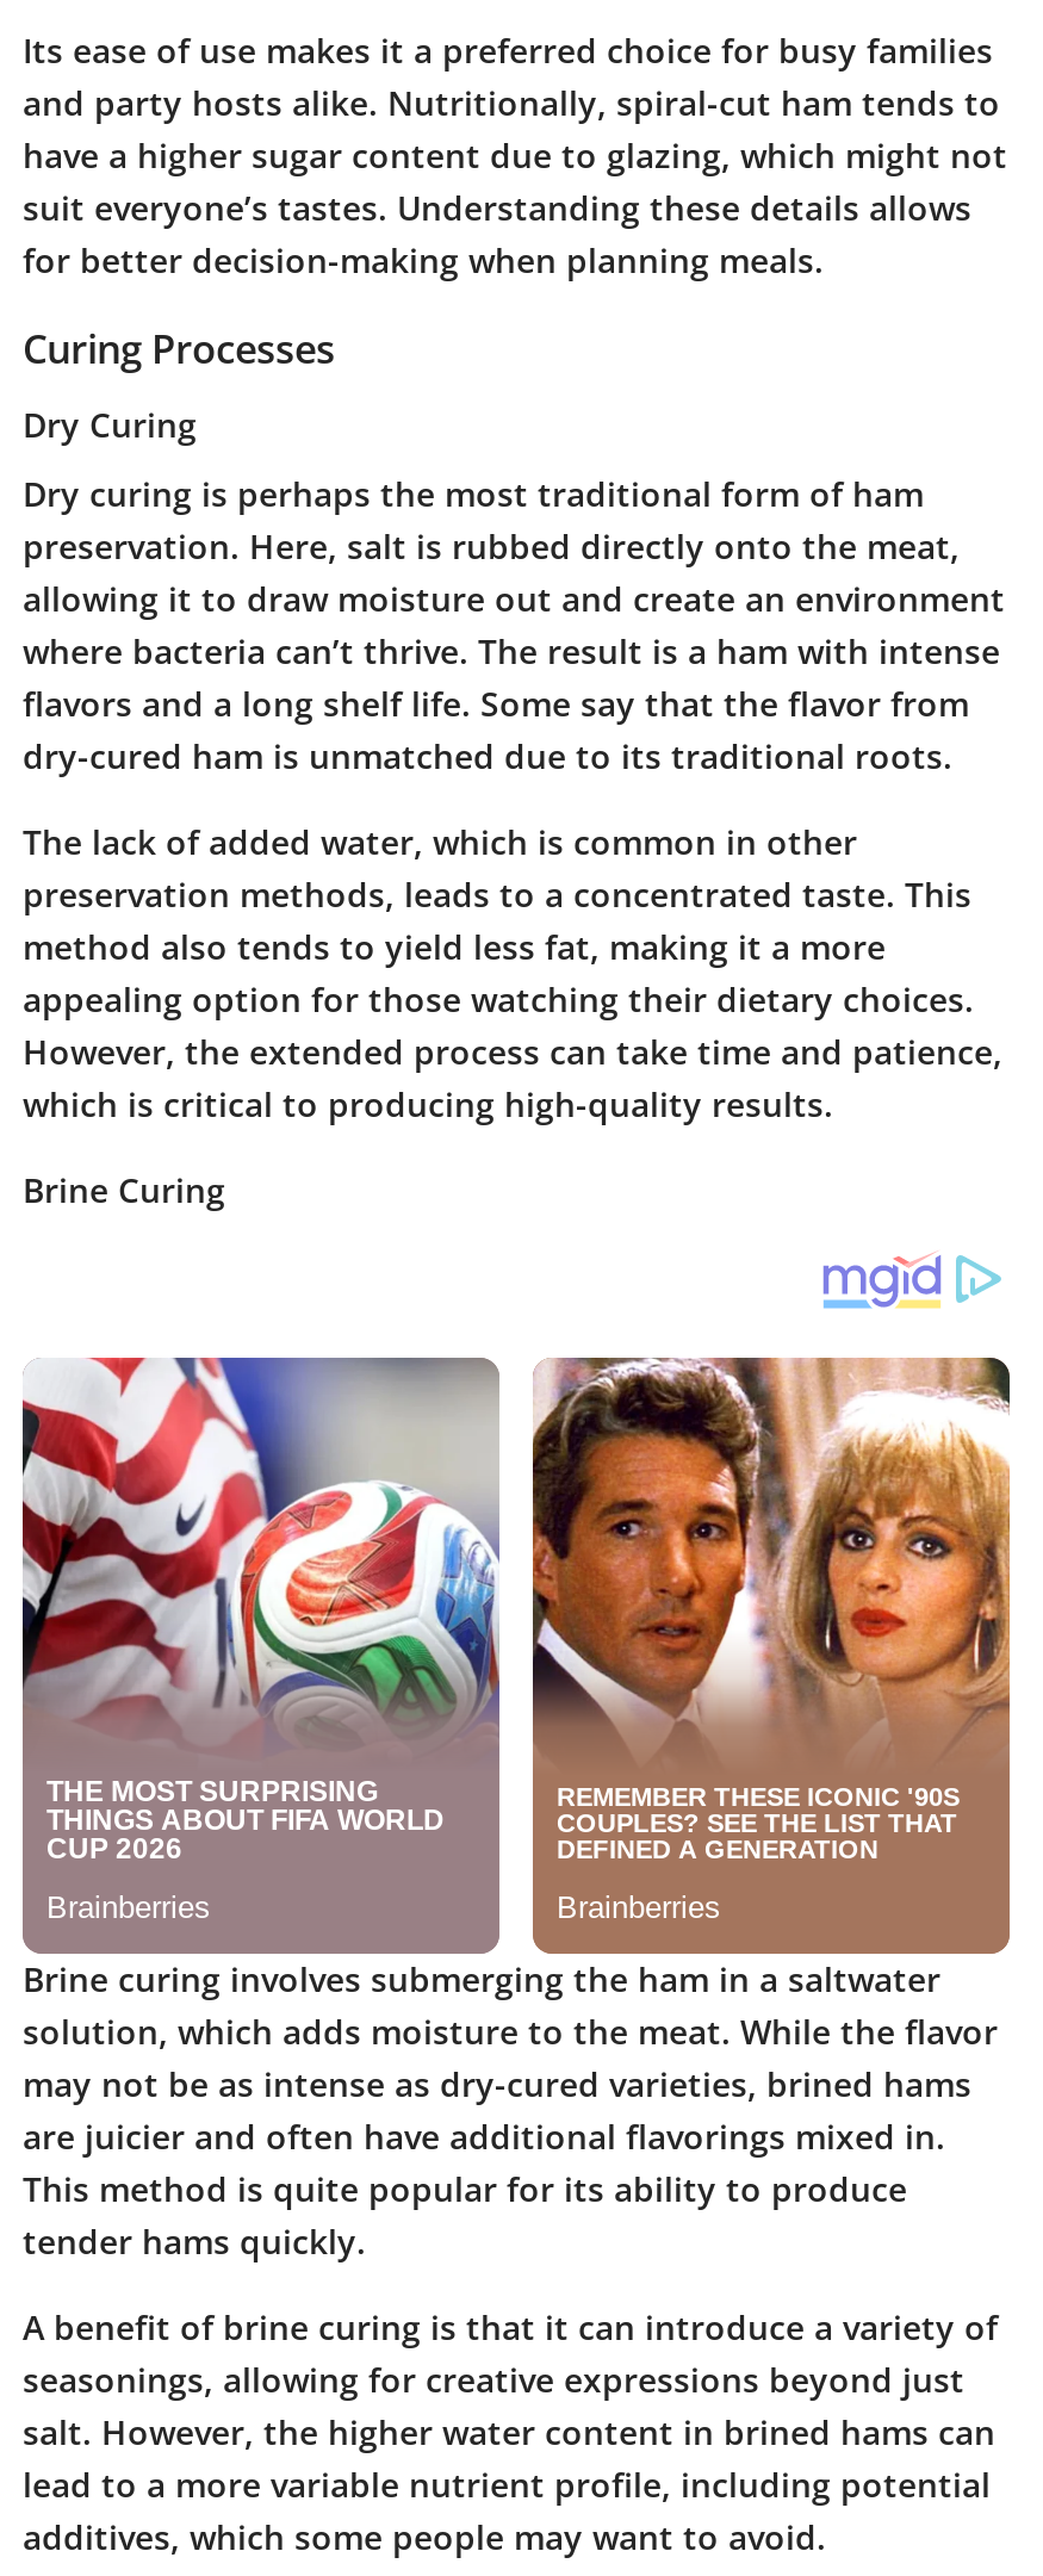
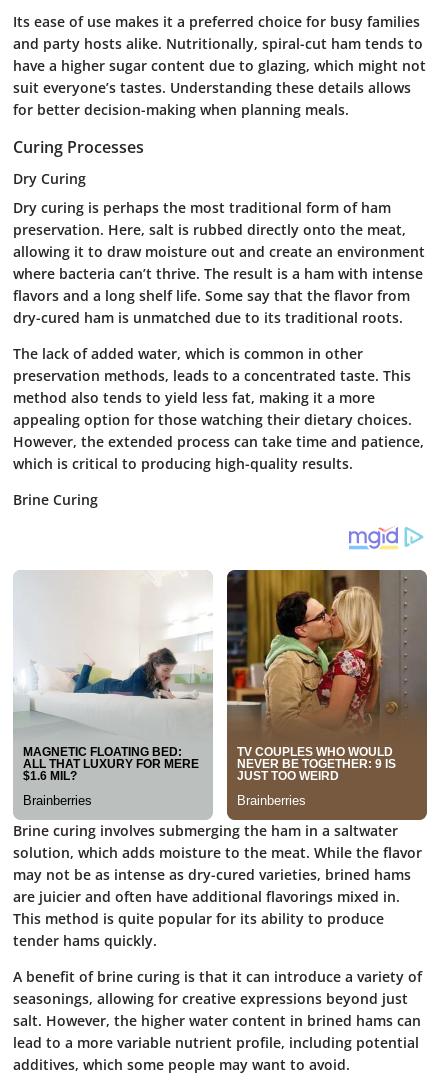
- [image]
+ [image]

- [image]
+ [image]
